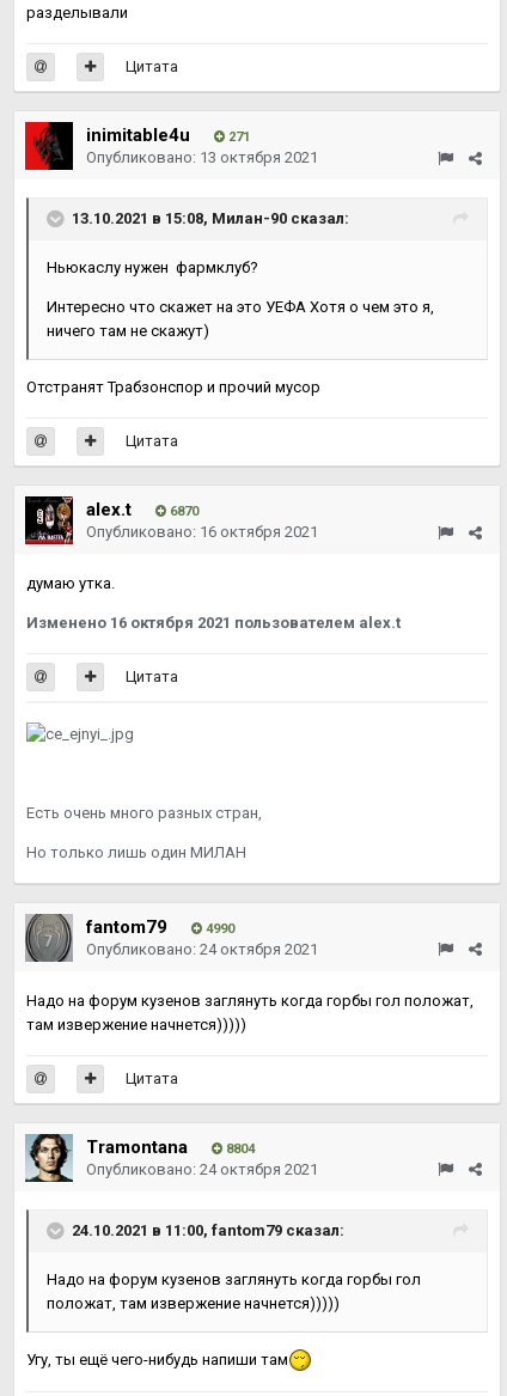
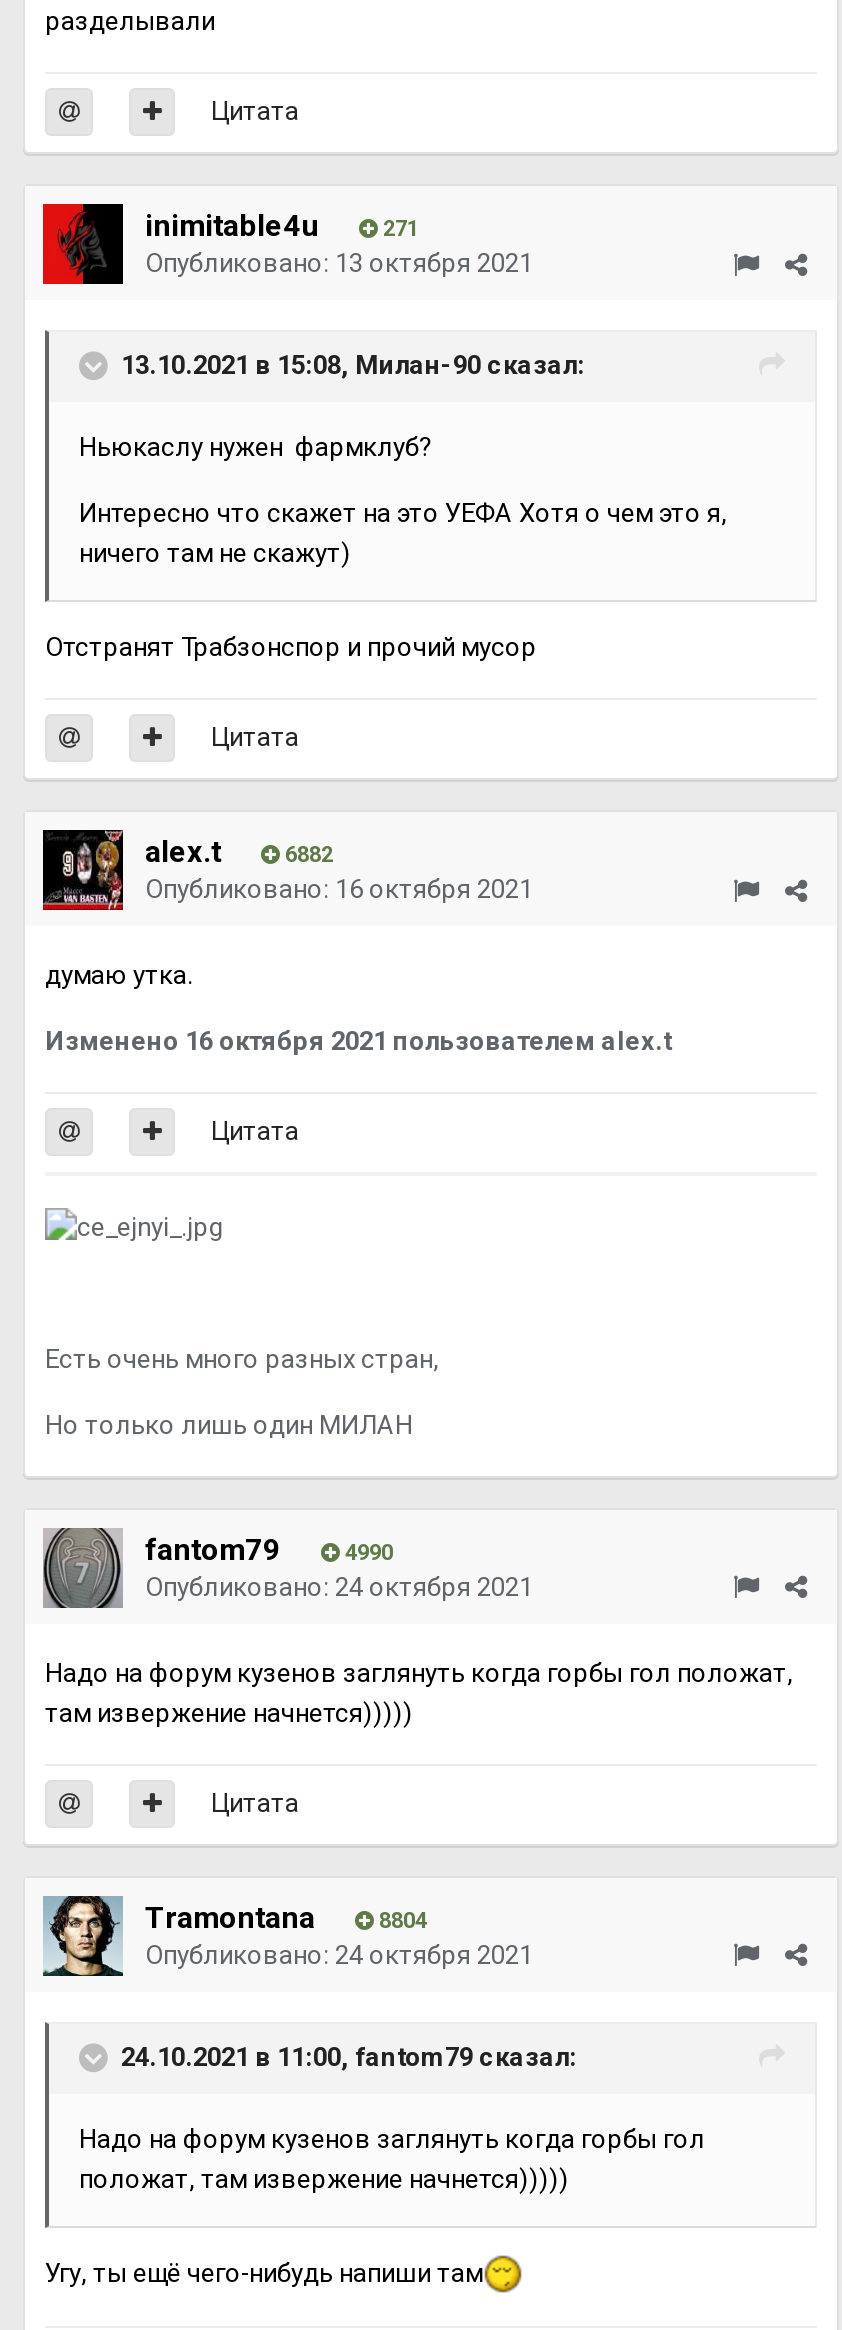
- 6870
+ 6882
